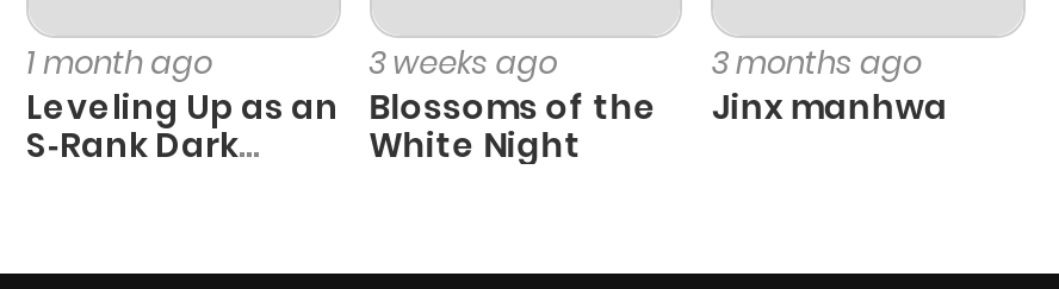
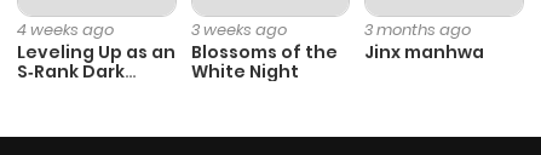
- 1 month ago
+ 4 weeks ago
